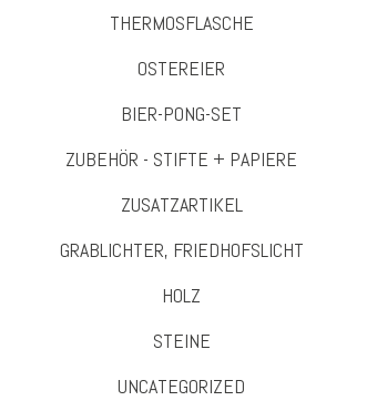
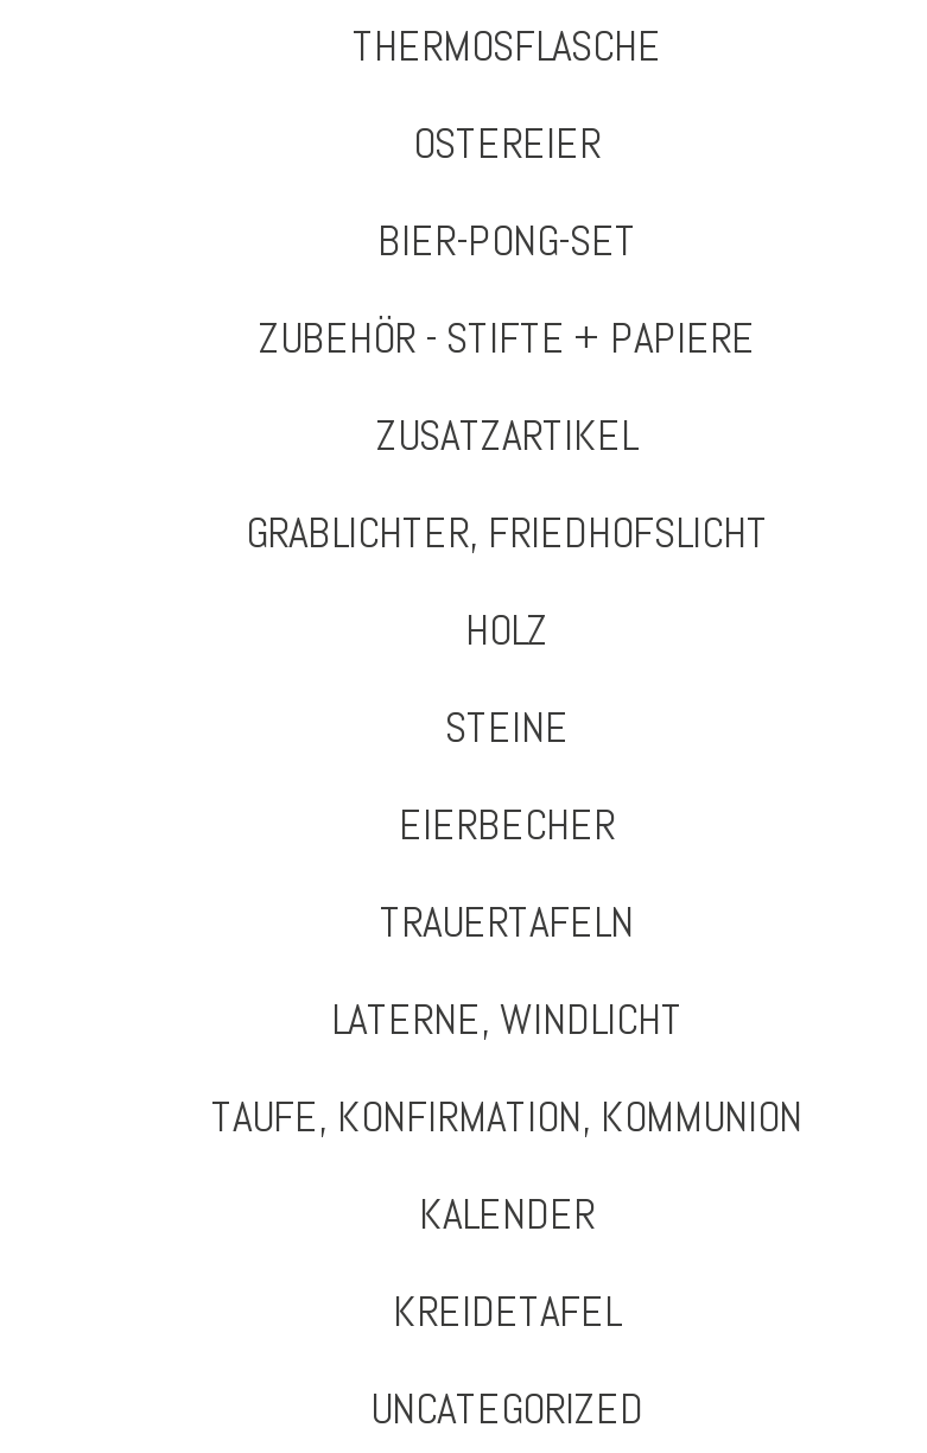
+ EIERBECHER
+ TRAUERTAFELN
+ LATERNE, WINDLICHT
+ TAUFE, KONFIRMATION, KOMMUNION
+ KALENDER
+ KREIDETAFEL
